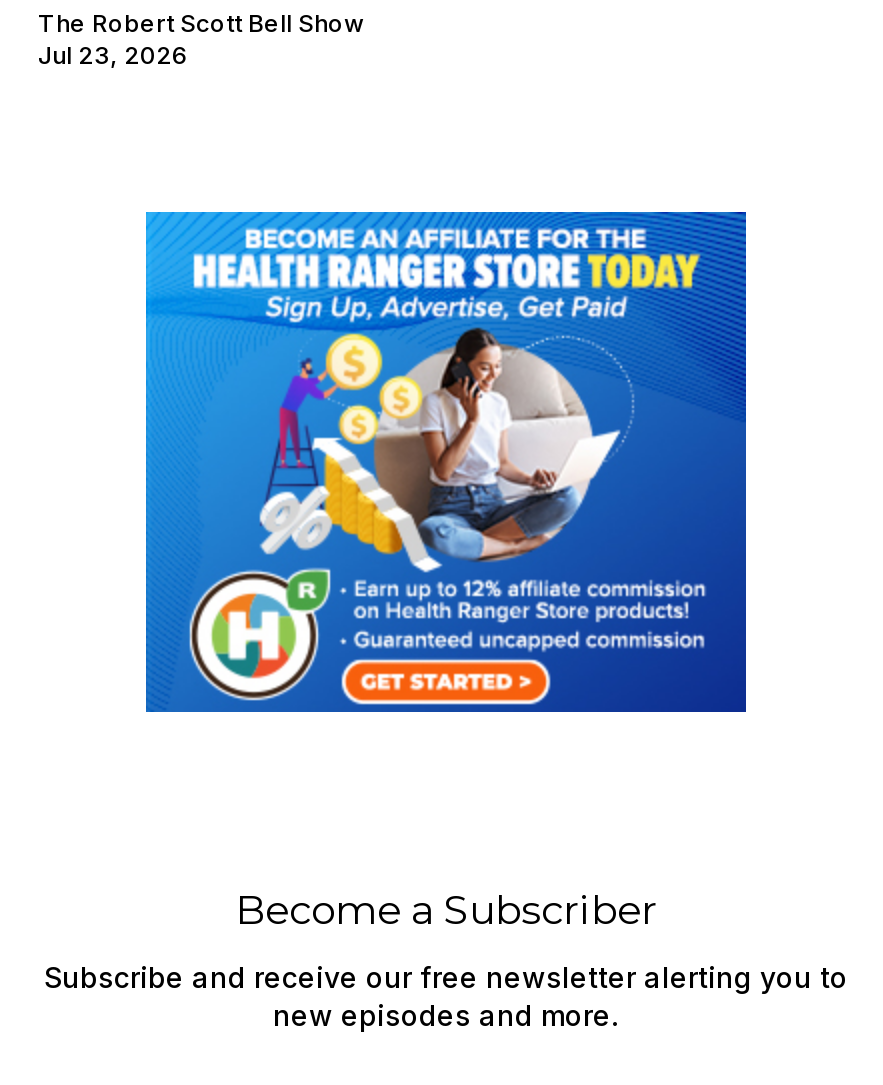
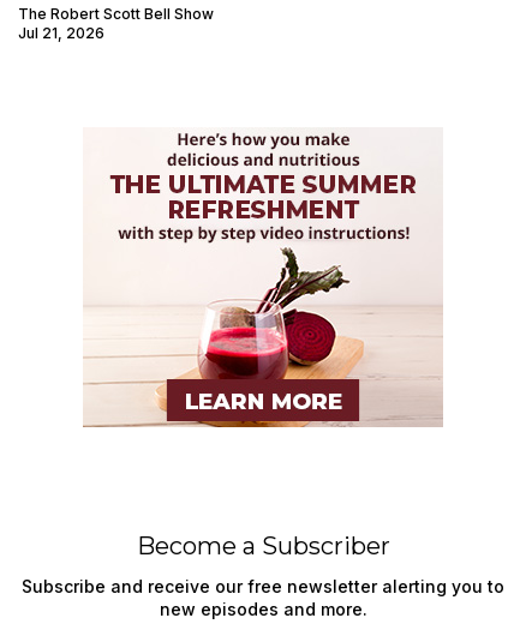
- Jul 23, 2026
+ Jul 21, 2026

- [image]
+ [image]
